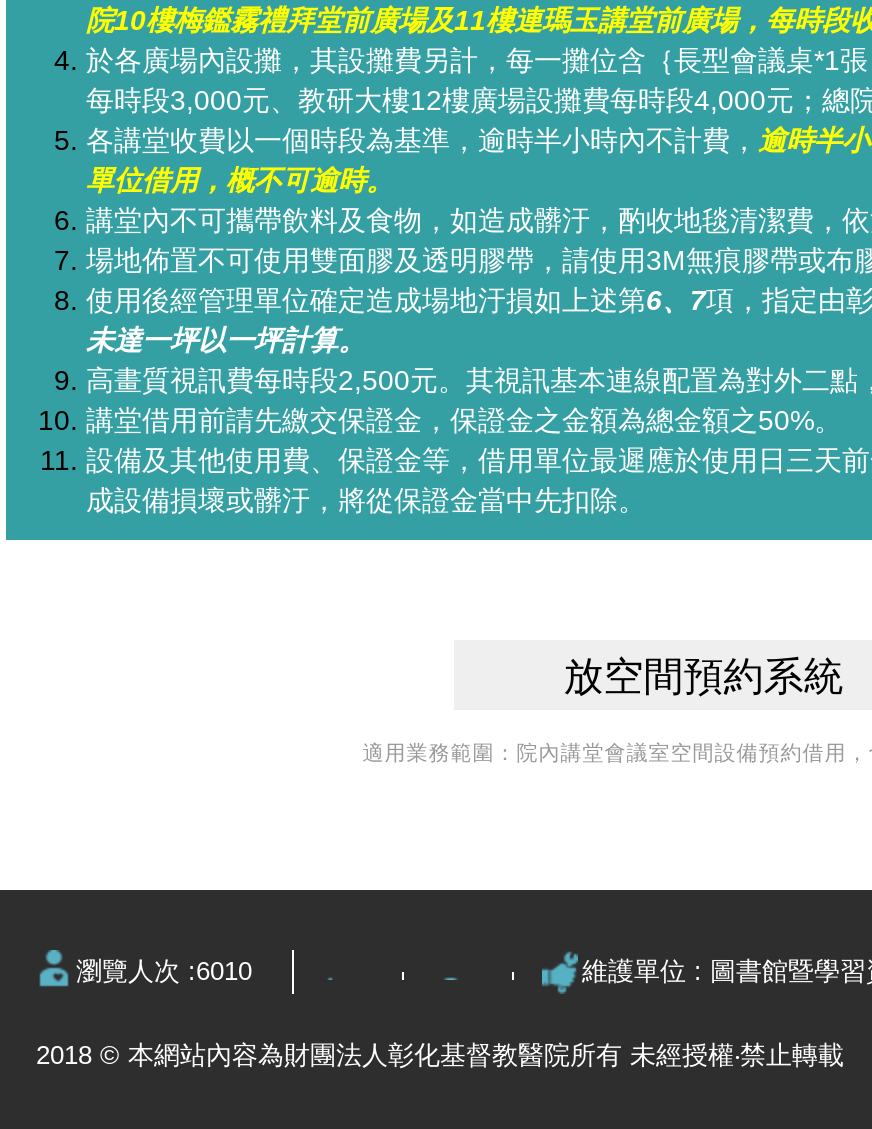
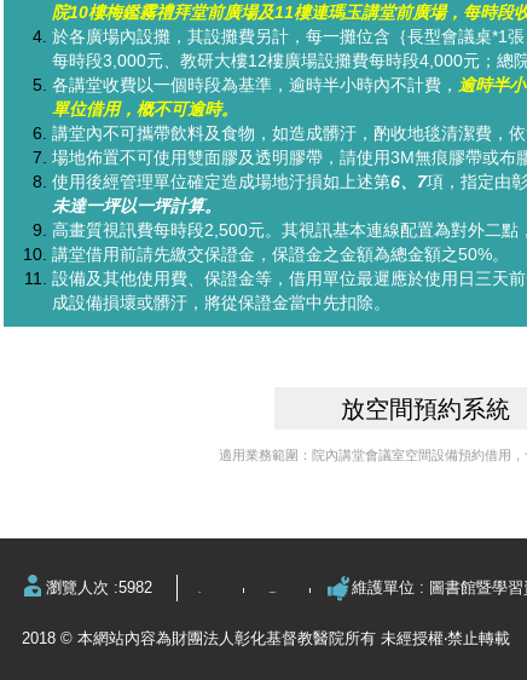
- 瀏覽人次 :6010
+ 瀏覽人次 :5982
